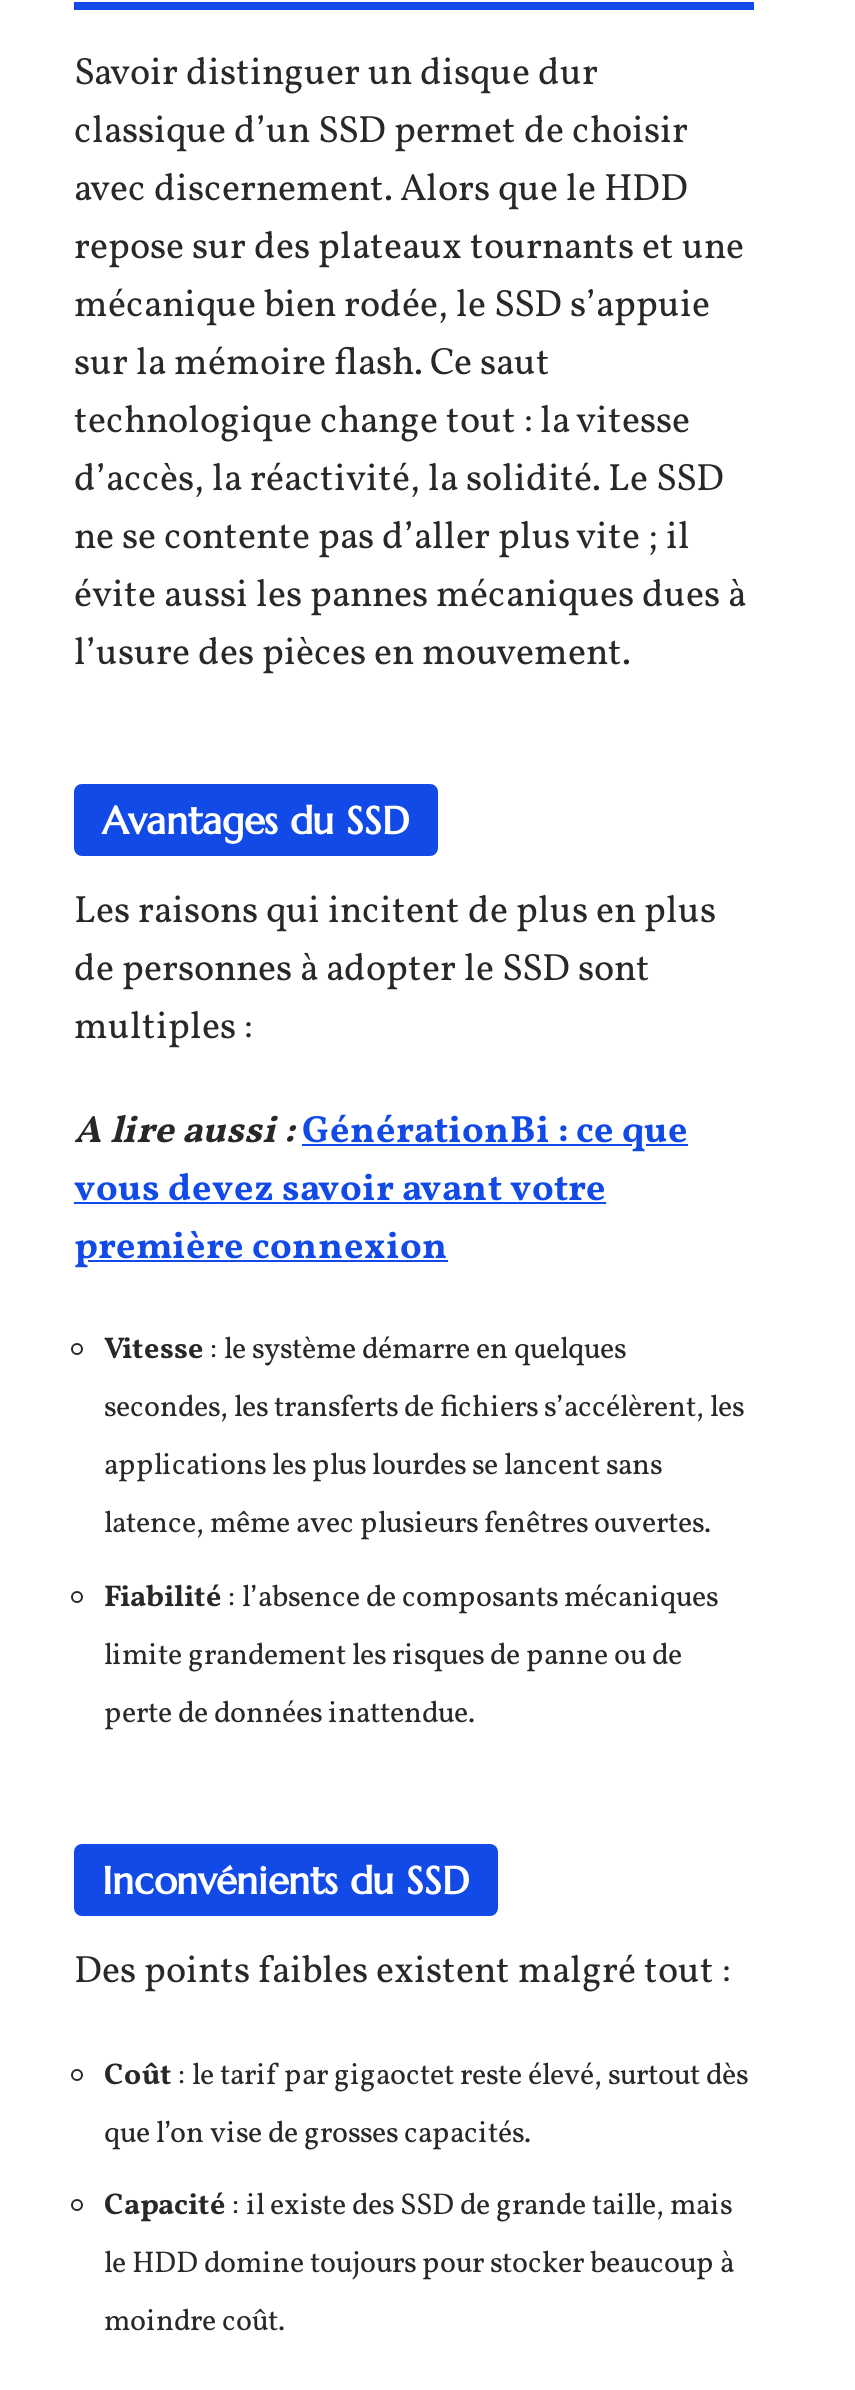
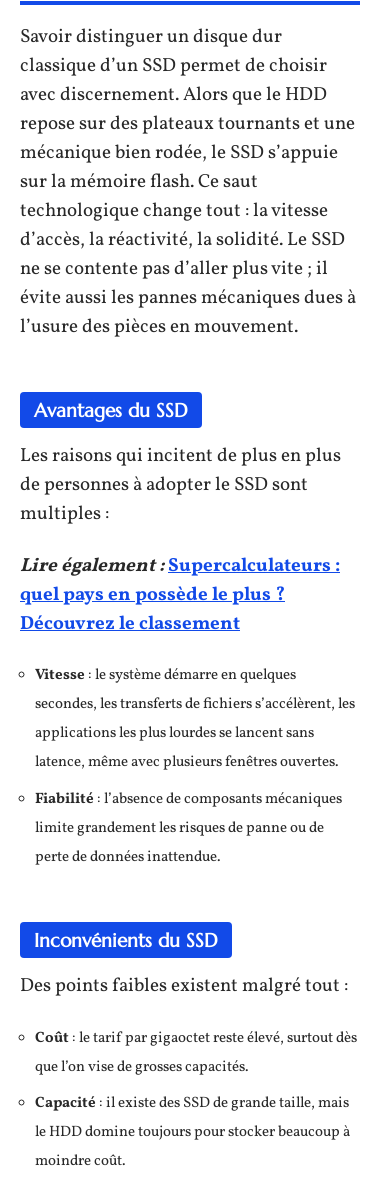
- A lire aussi : GénérationBi : ce que
- vous devez savoir avant votre
- première connexion
+ Lire également : Supercalculateurs :
+ quel pays en possède le plus ?
+ Découvrez le classement
